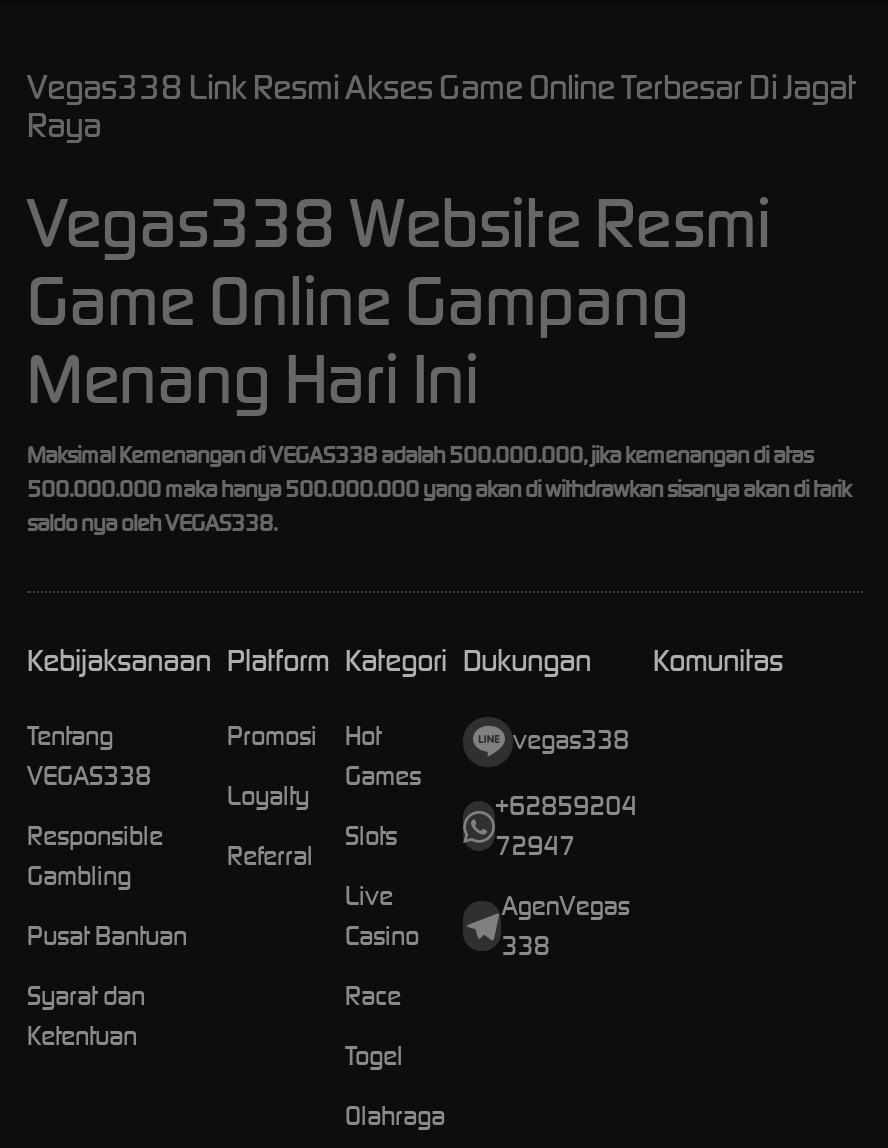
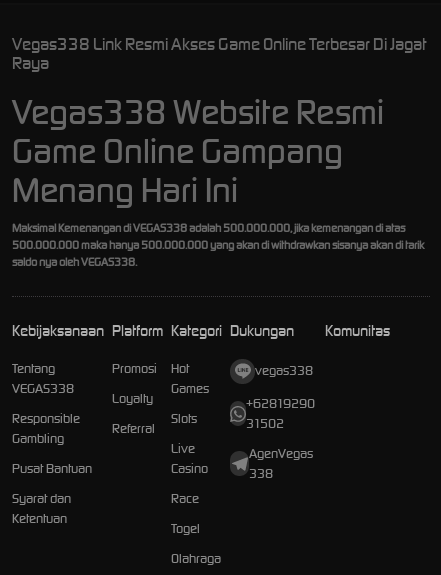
- +62859204
+ +62819290

- 72947
+ 31502
